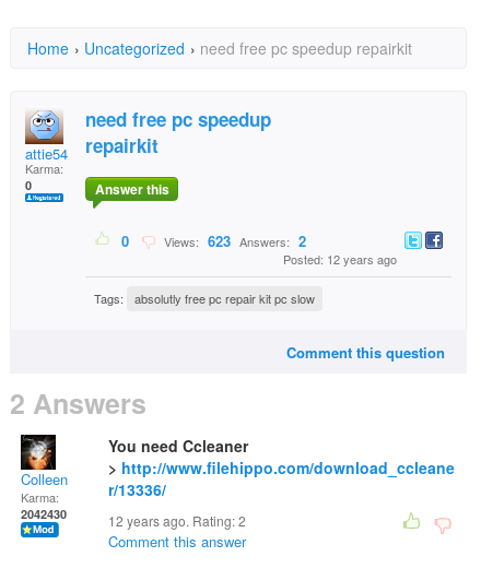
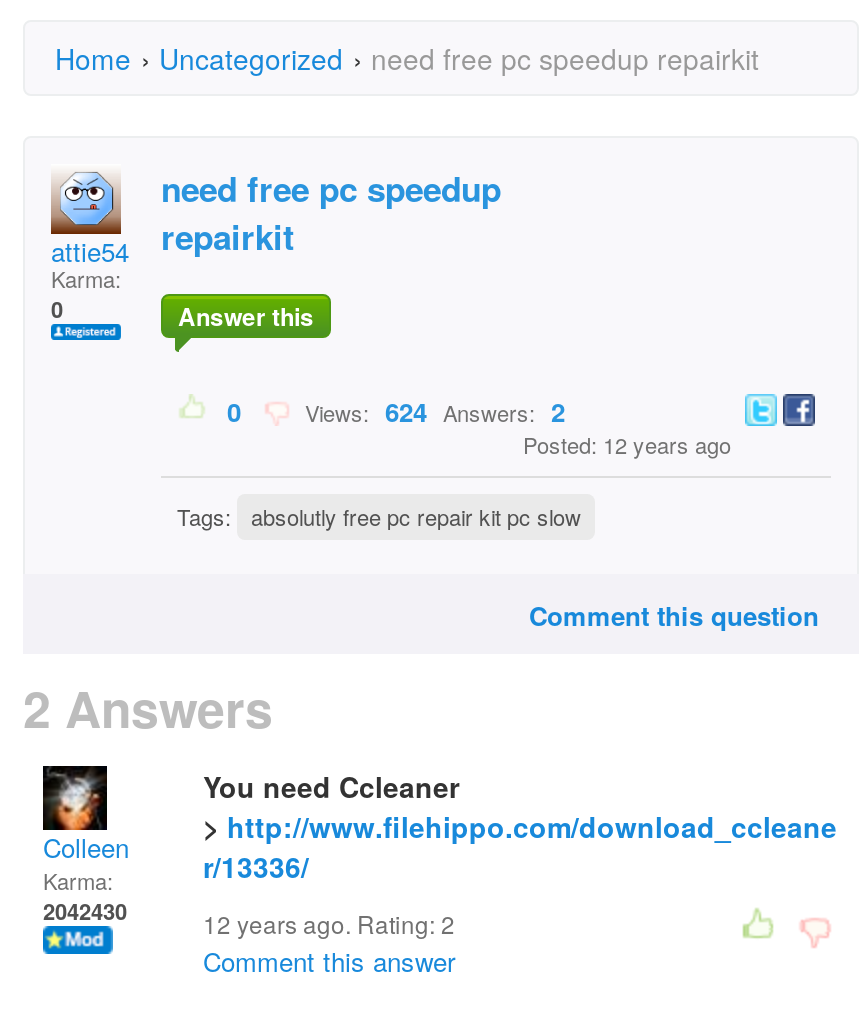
- Views: 623 Answers: 2
+ Views: 624 Answers: 2
